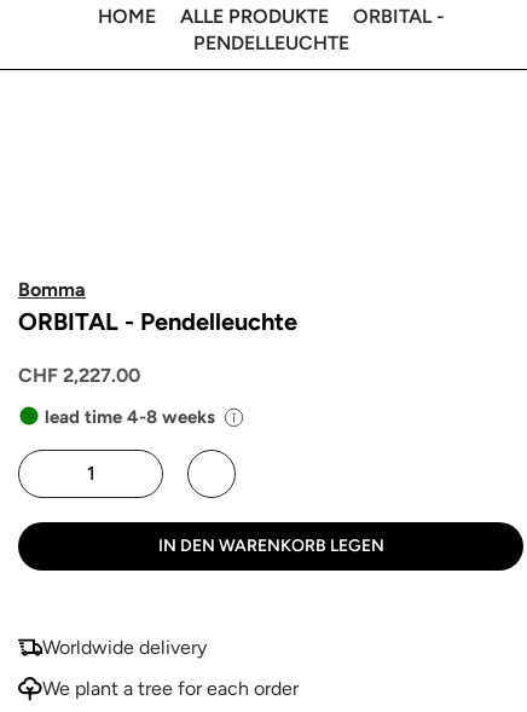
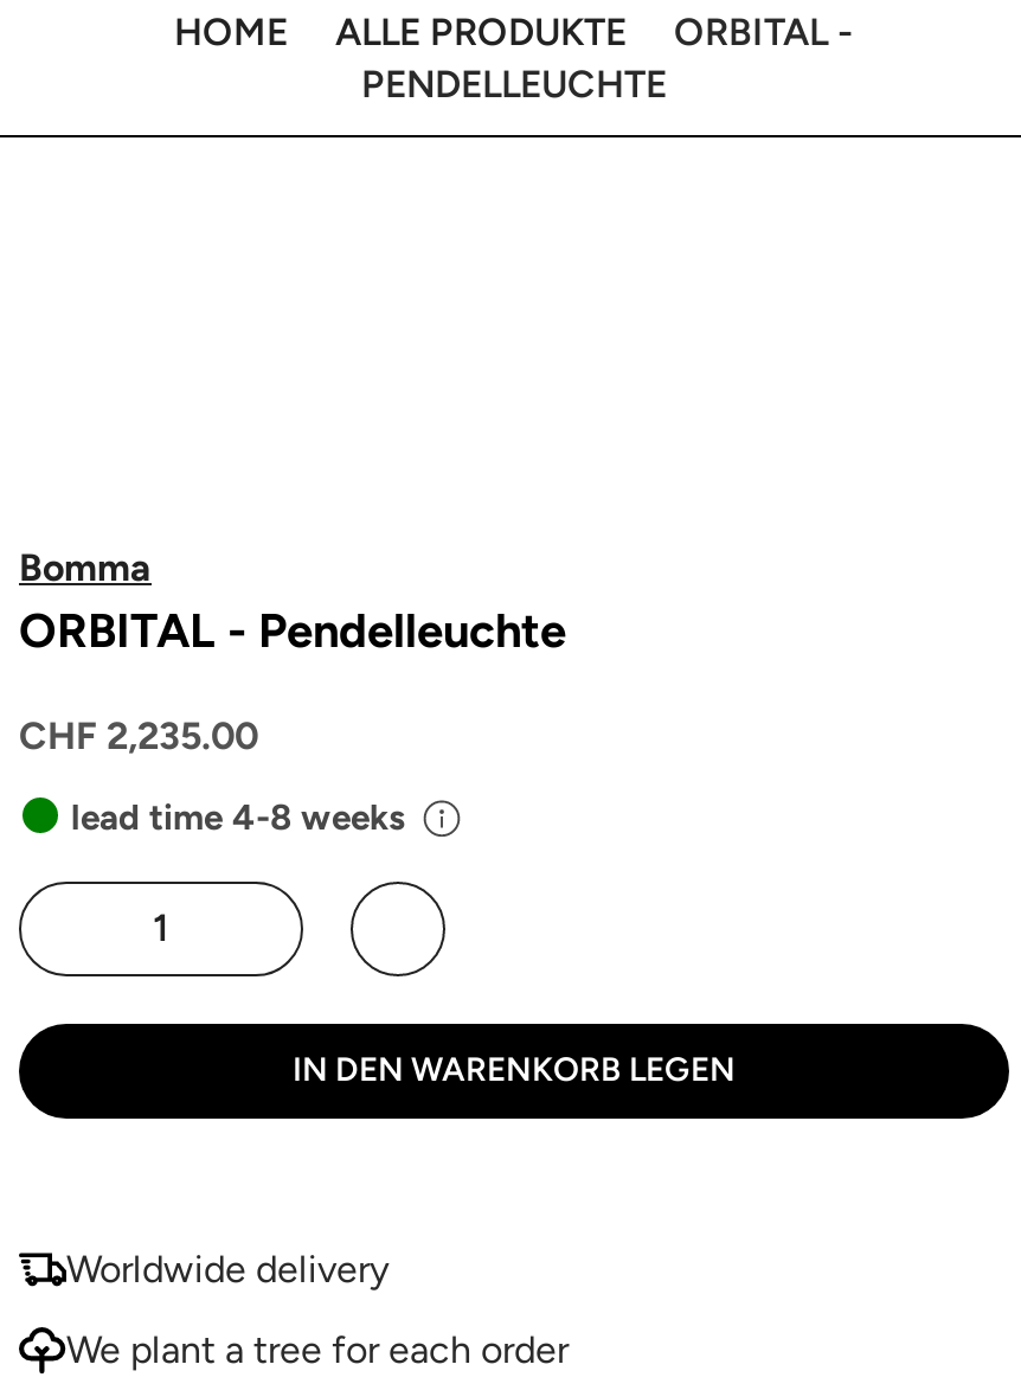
- CHF 2,227.00
+ CHF 2,235.00
